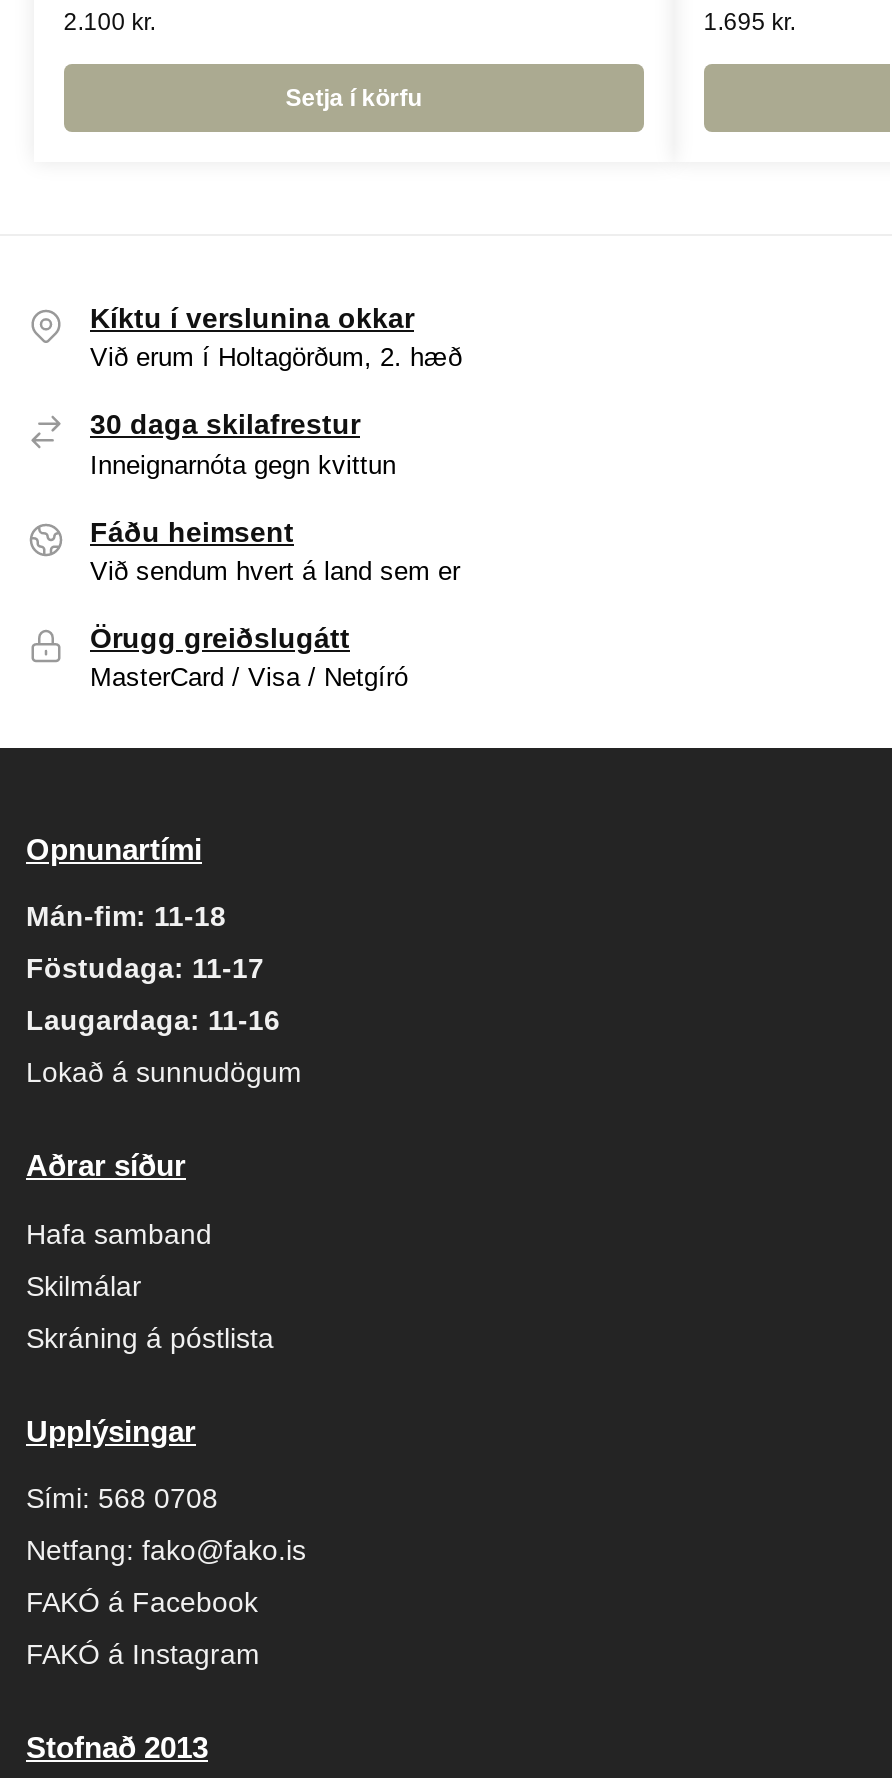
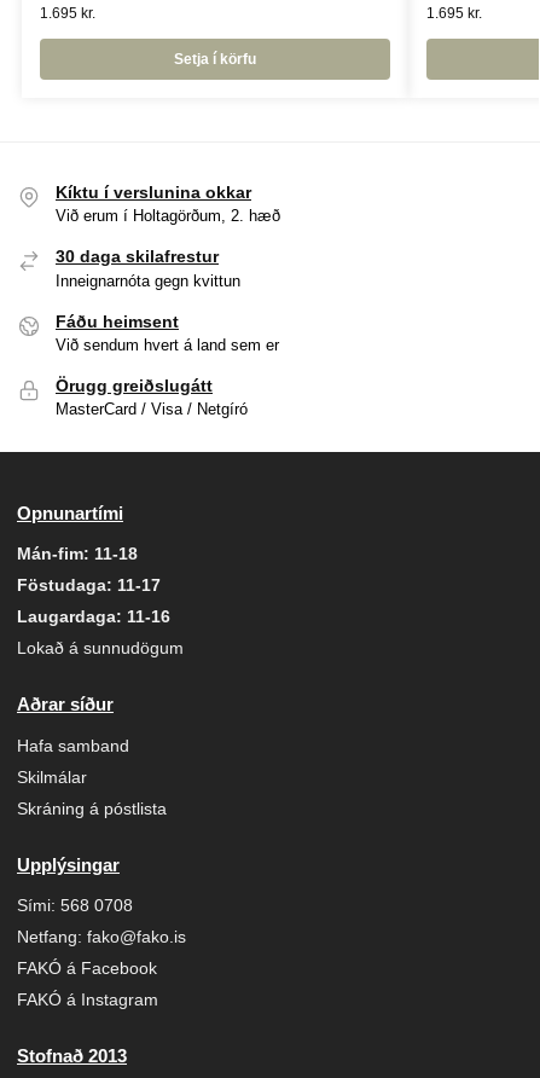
- 2.100 kr.
+ 1.695 kr.
